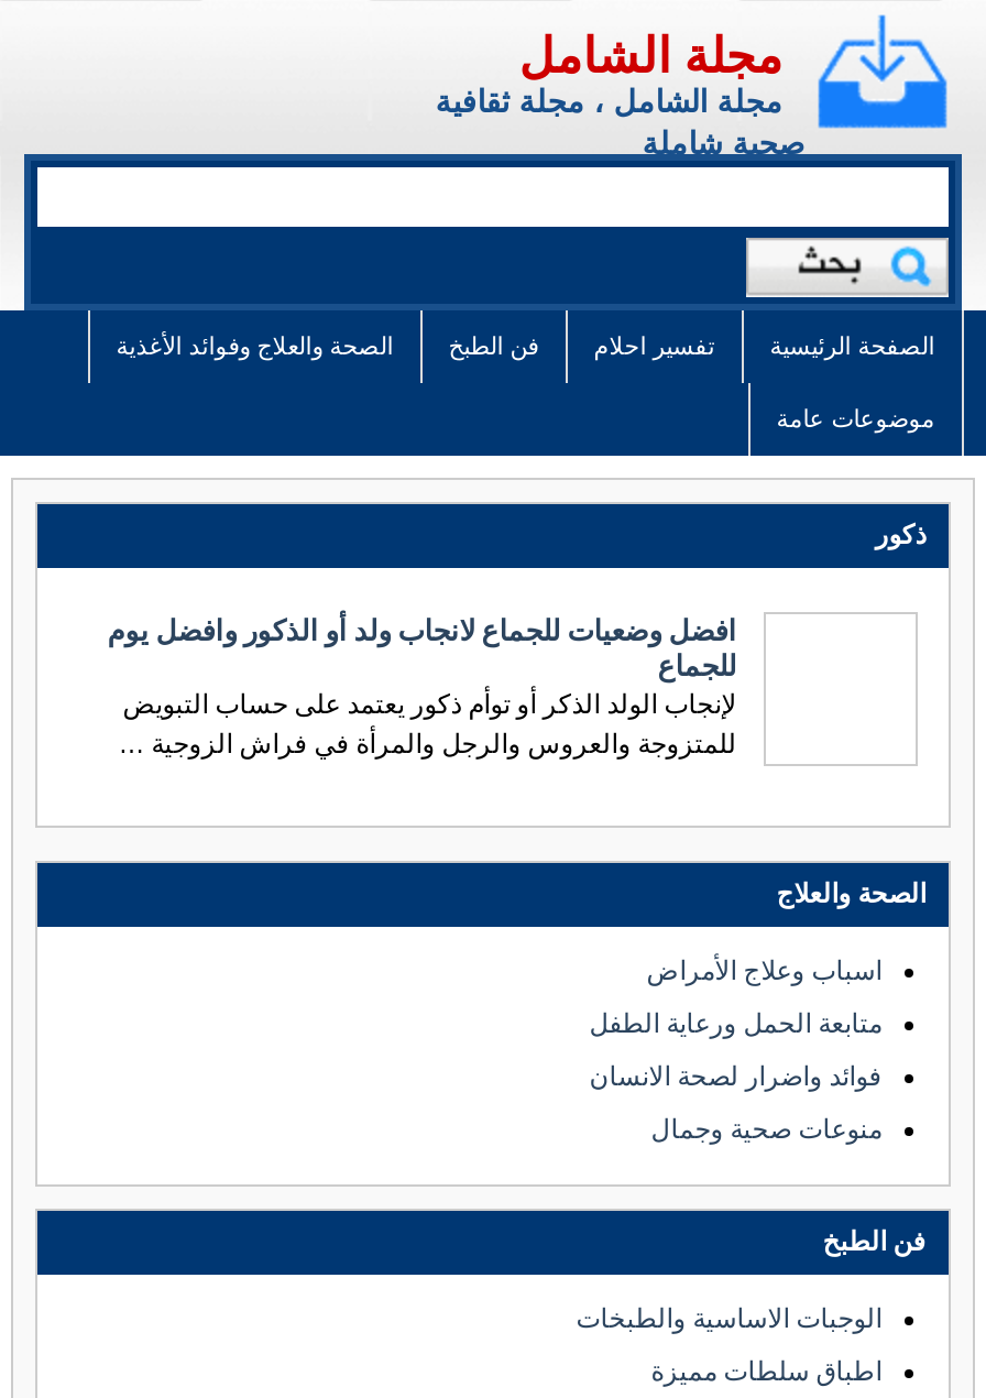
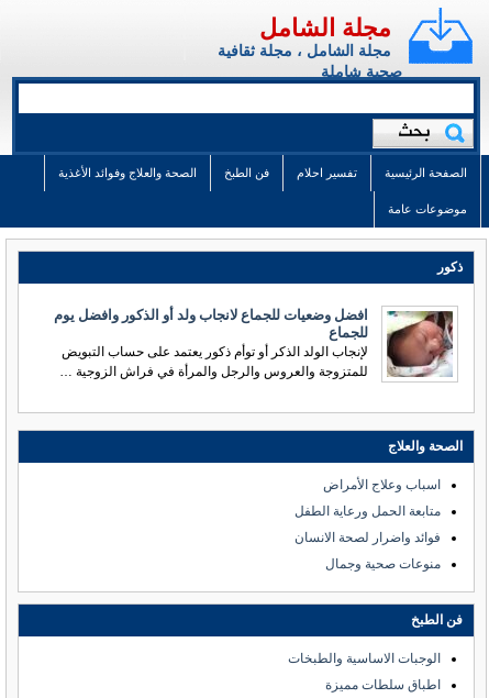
+ [image]
